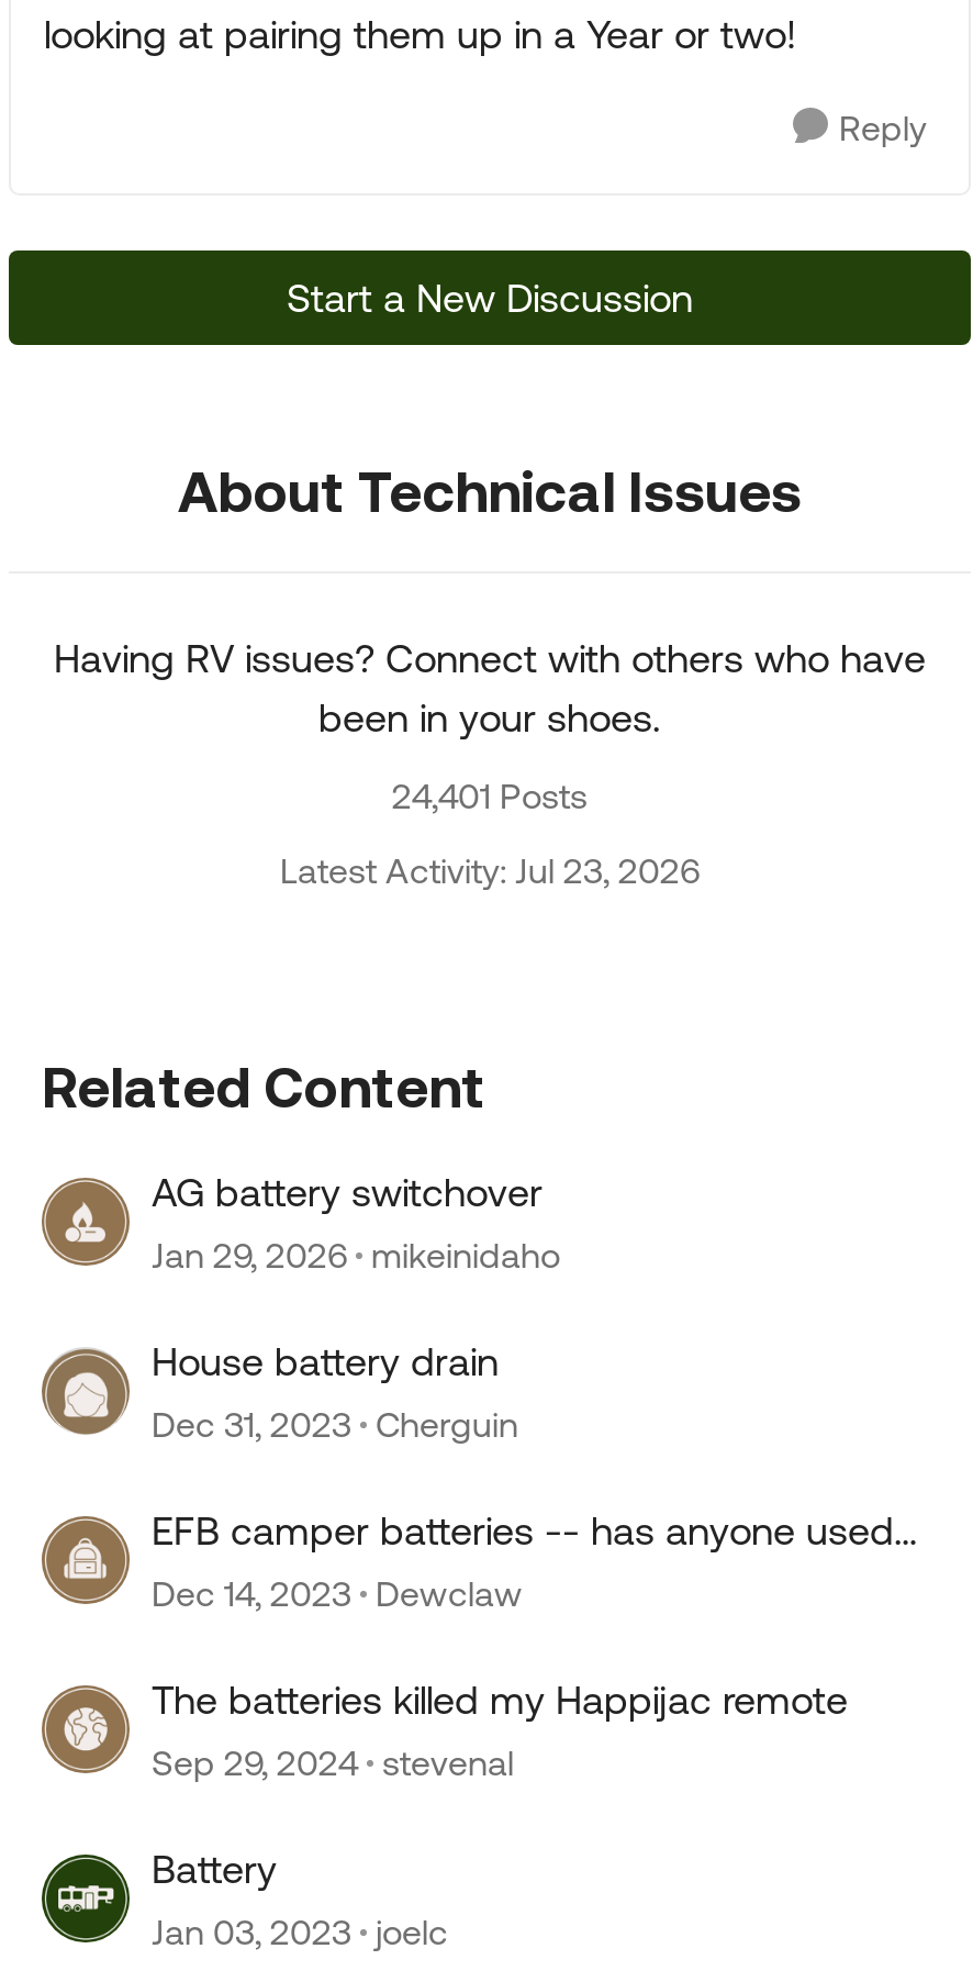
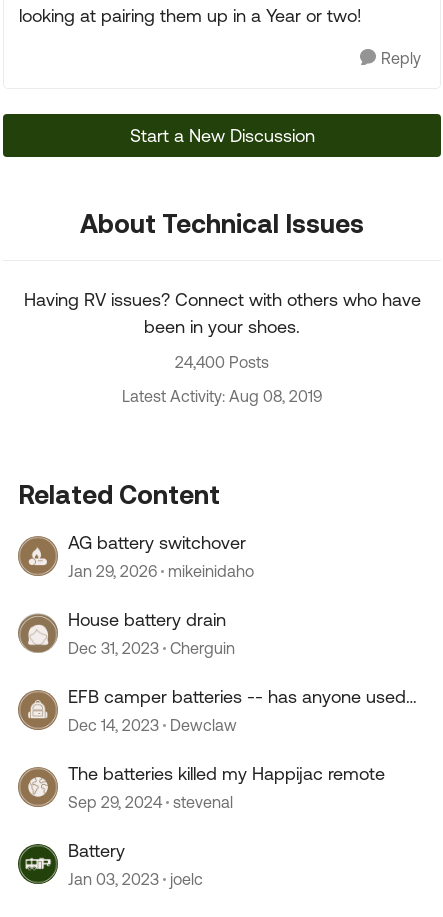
- 24,401 Posts
+ 24,400 Posts

- Latest Activity: Jul 23, 2026
+ Latest Activity: Aug 08, 2019
